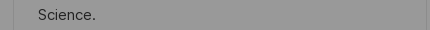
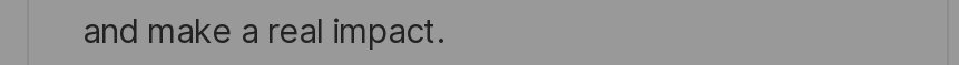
- Science.
+ and make a real impact.
